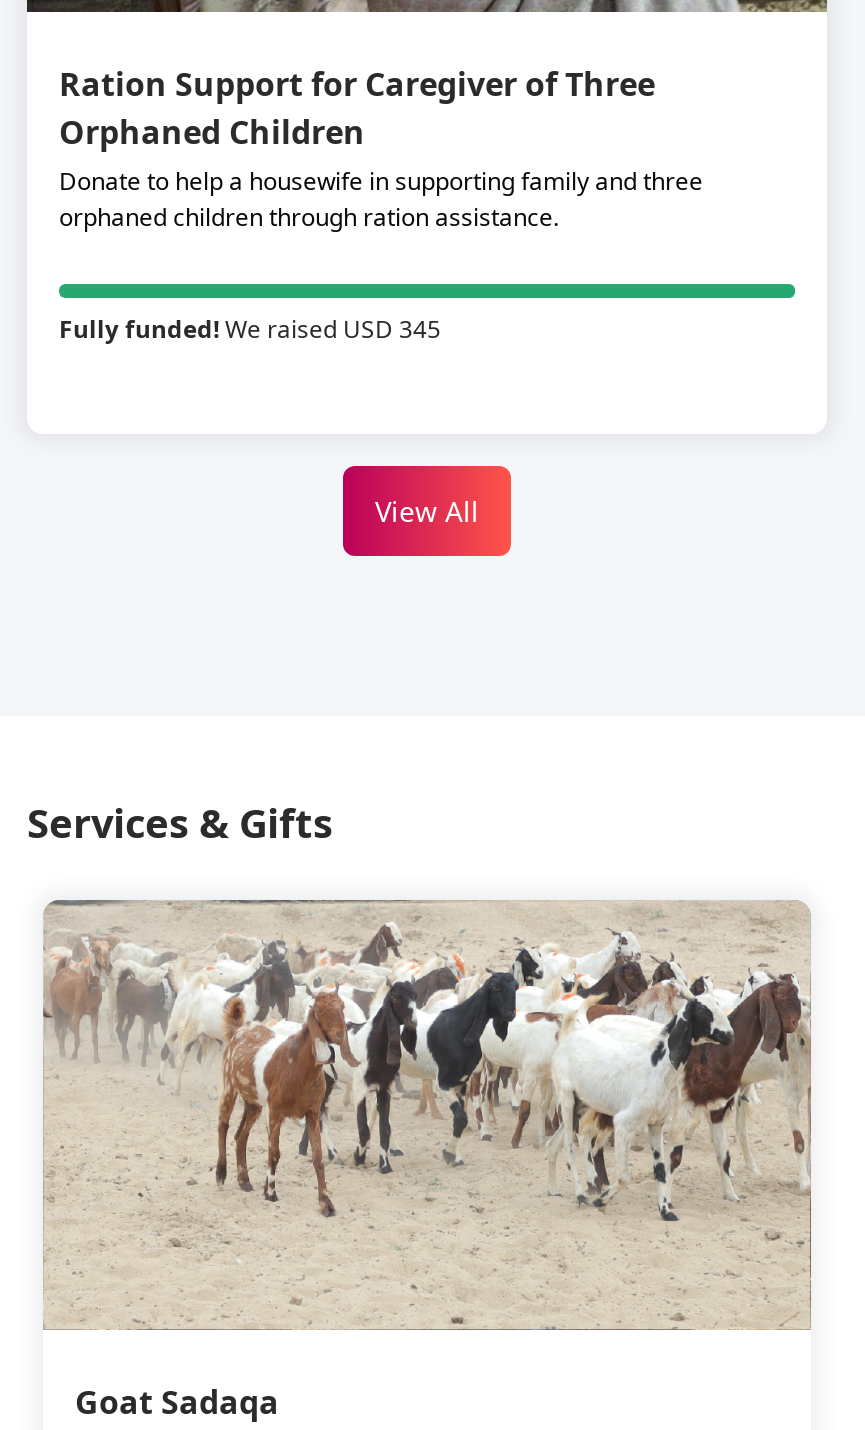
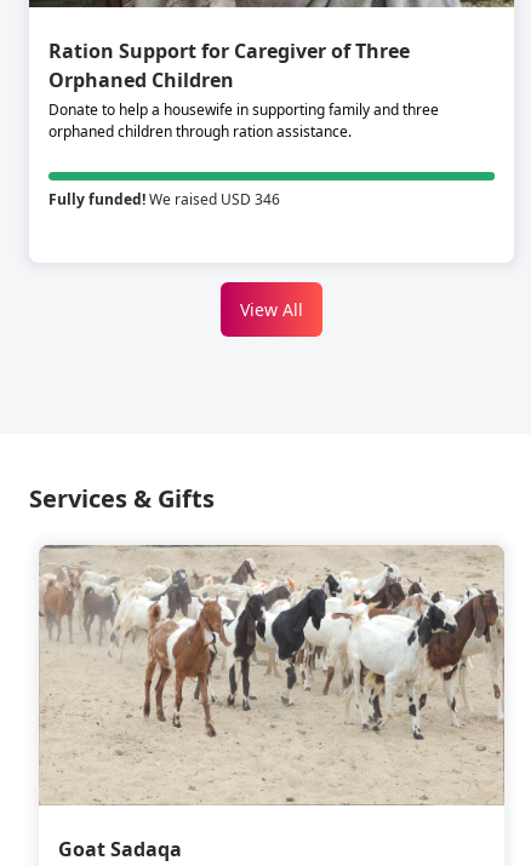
- Fully funded! We raised USD 345
+ Fully funded! We raised USD 346
